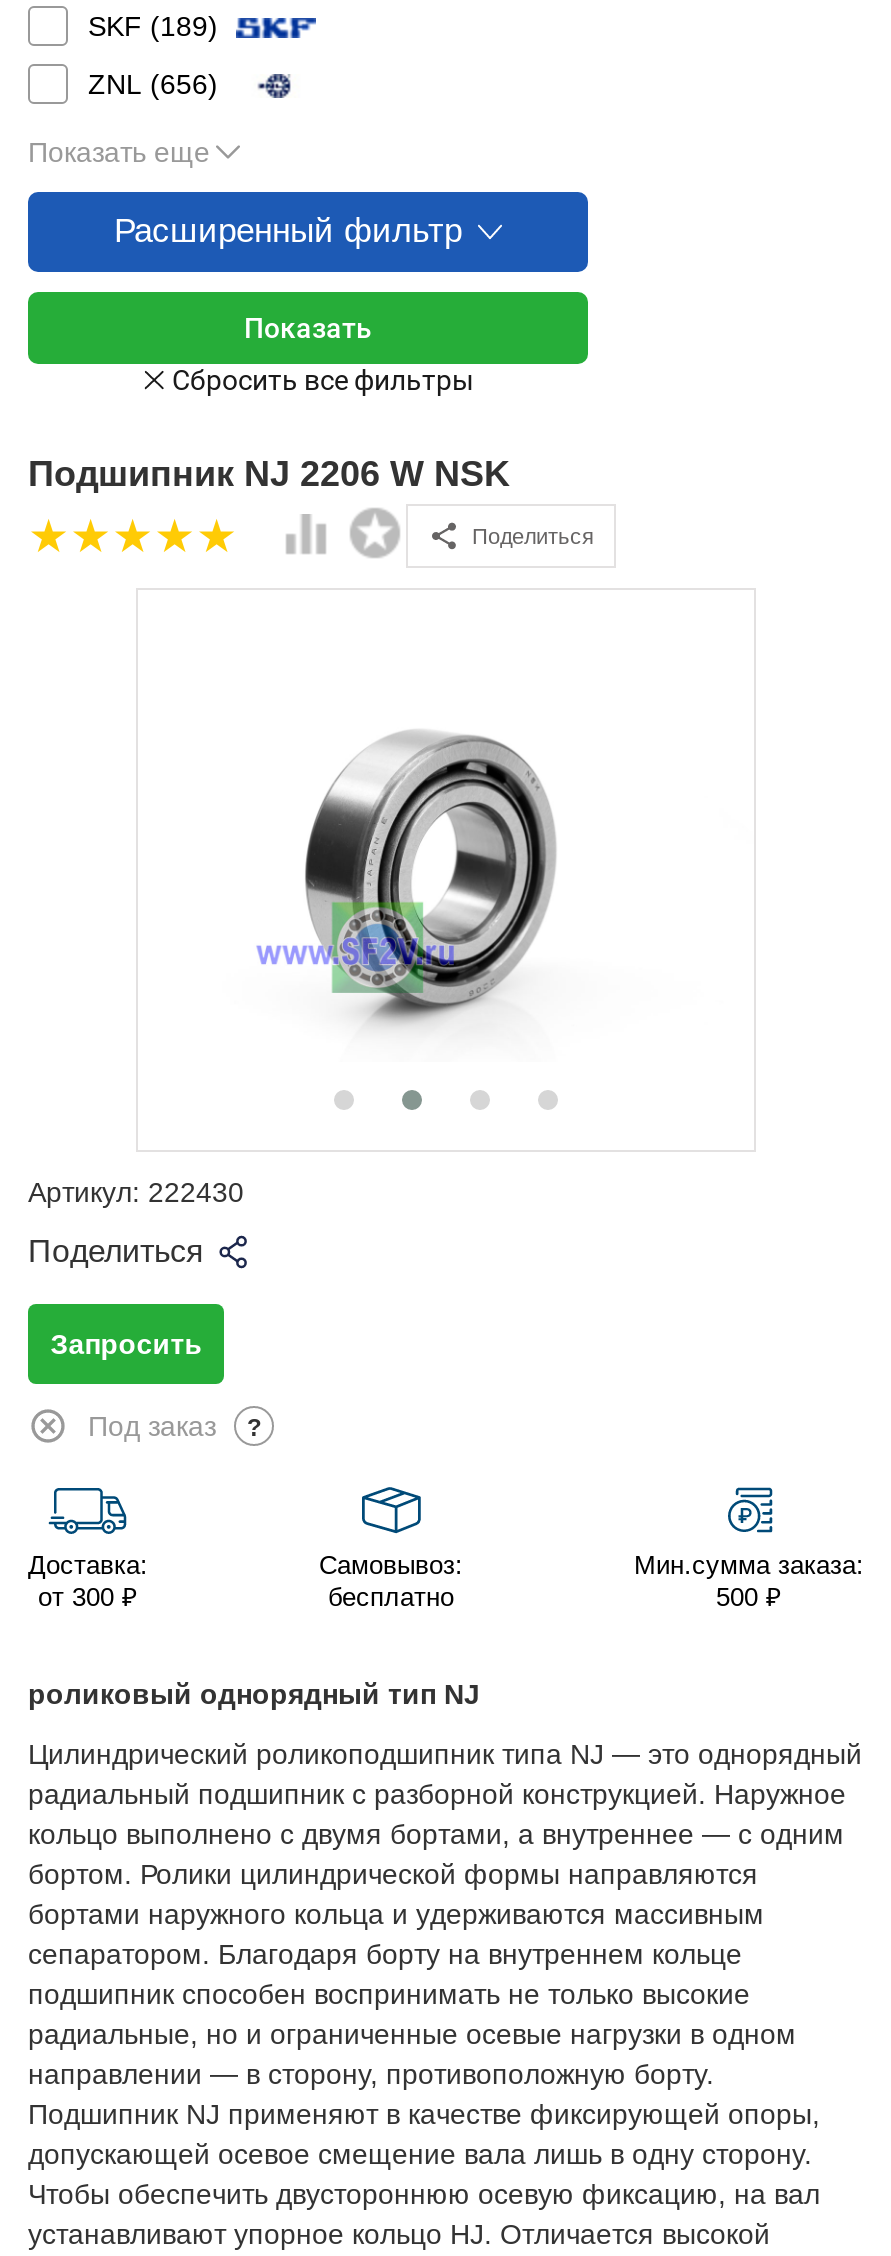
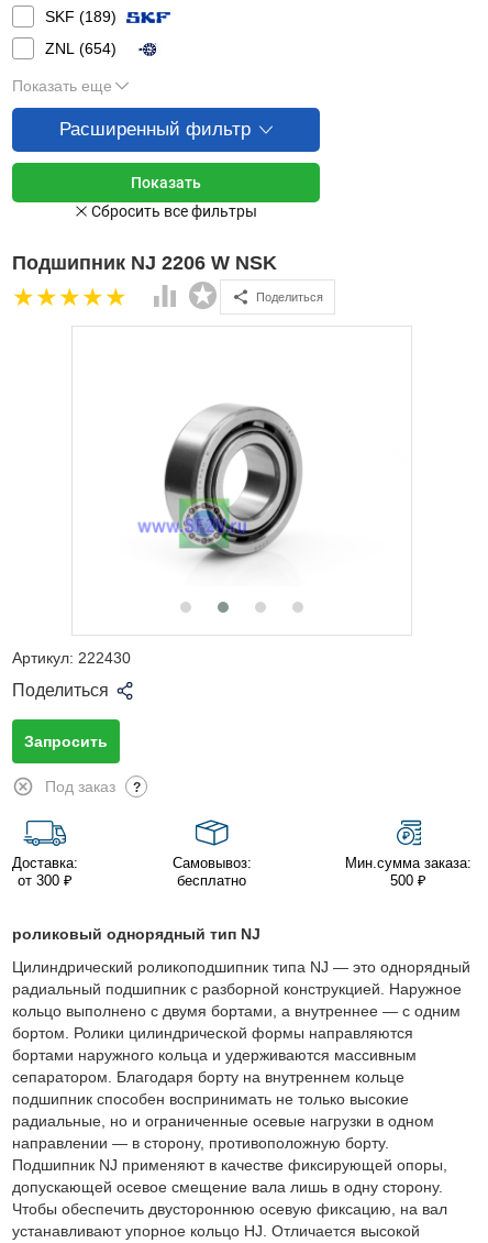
- ZNL (656)
+ ZNL (654)
